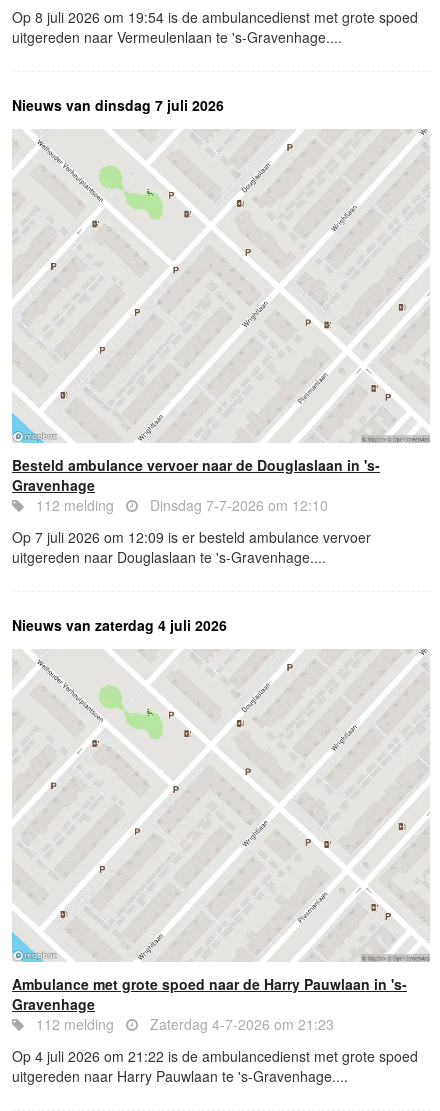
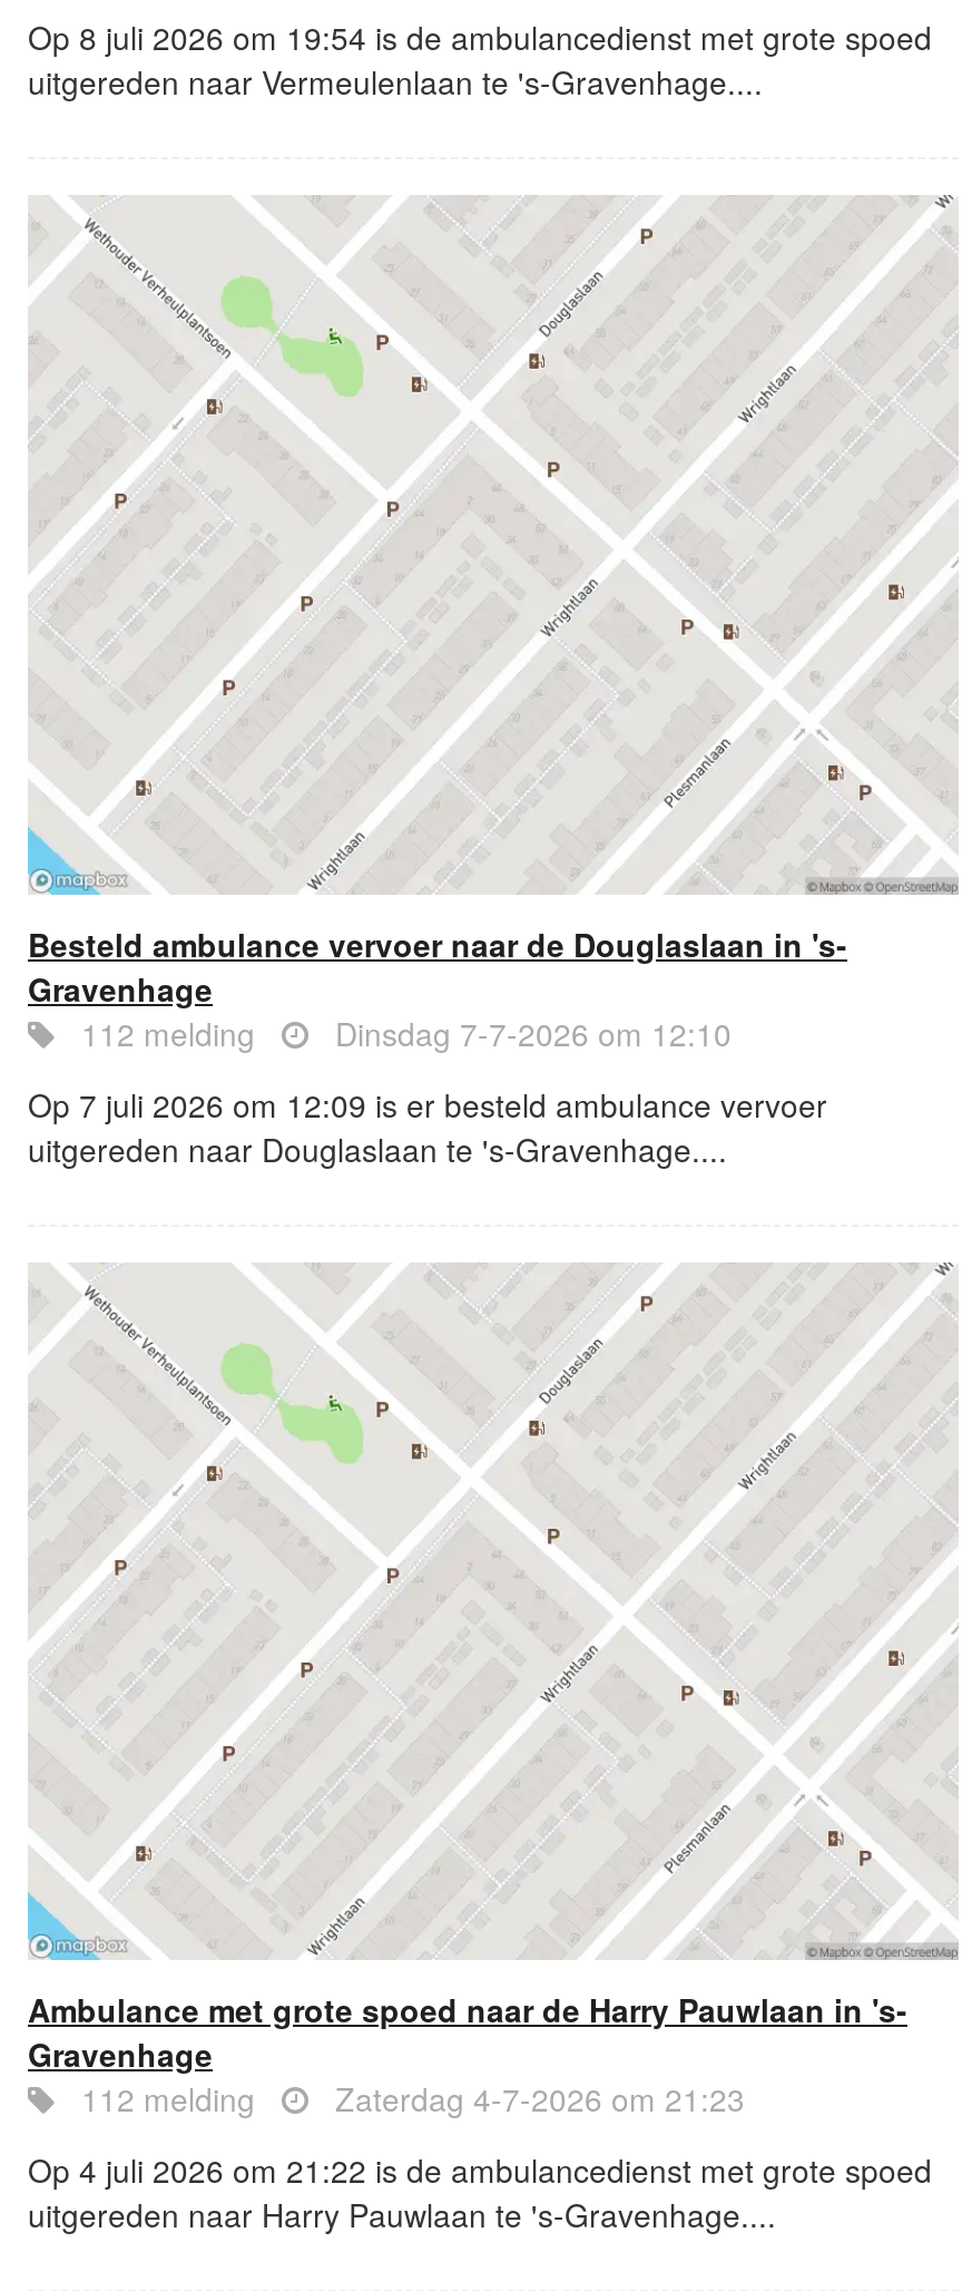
- Nieuws van dinsdag 7 juli 2026

- Nieuws van zaterdag 4 juli 2026
